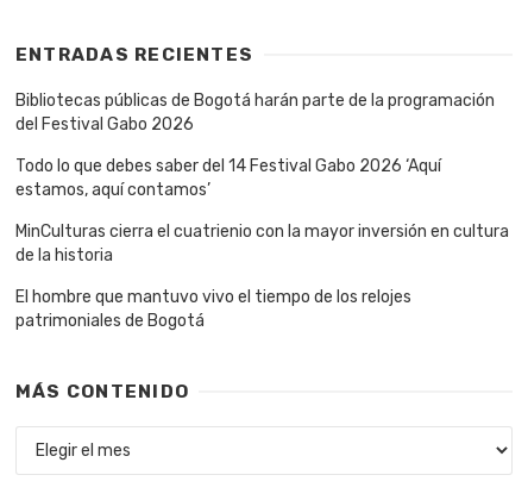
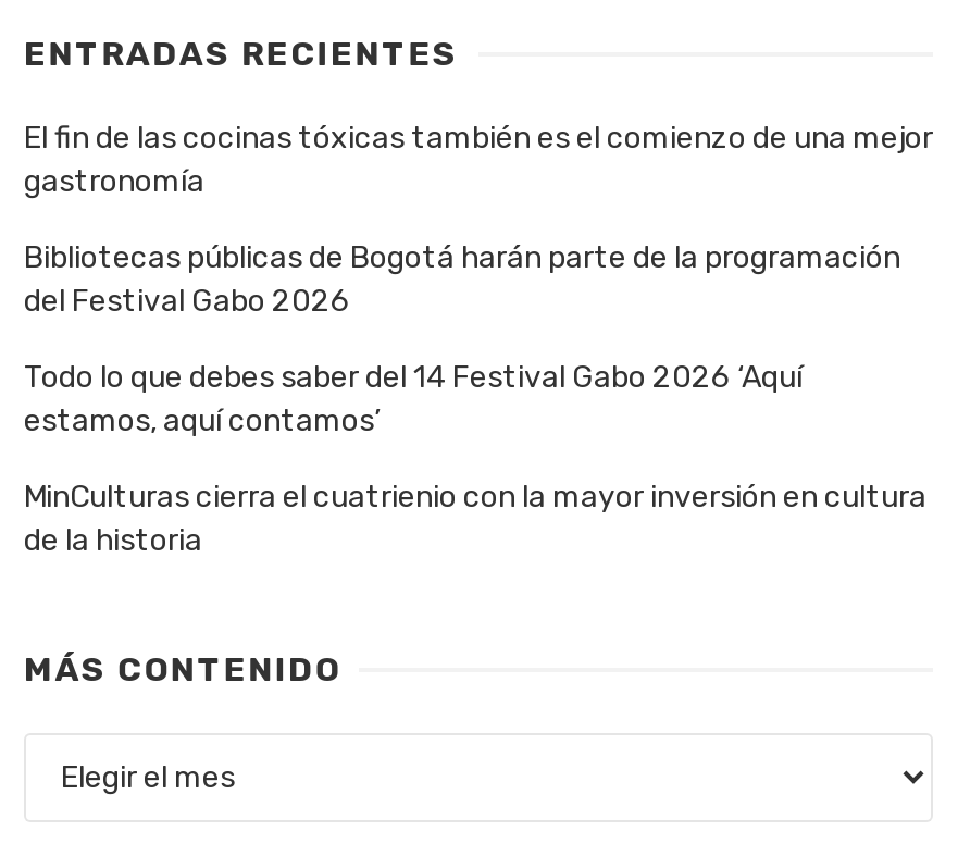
+ El fin de las cocinas tóxicas también es el comienzo de una mejor
+ gastronomía

moved down: Bibliotecas públicas de Bogotá harán parte de la programación | del Festival Gabo 2026 | Todo lo que debes saber del 14 Festival Gabo 2026 ‘Aquí | estamos, aquí contamos’ | MinCulturas cierra el cuatrienio con la mayor inversión en cultura | de la historia

- El hombre que mantuvo vivo el tiempo de los relojes
- patrimoniales de Bogotá
